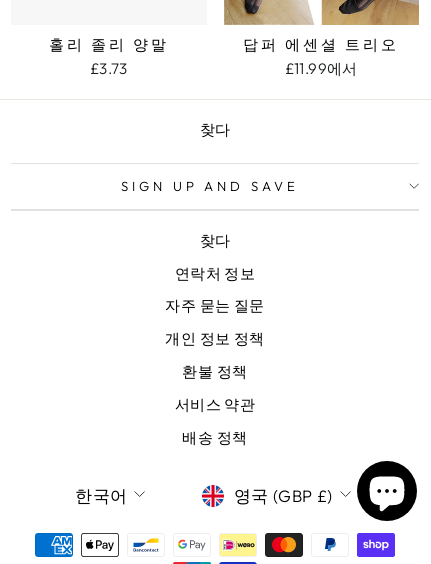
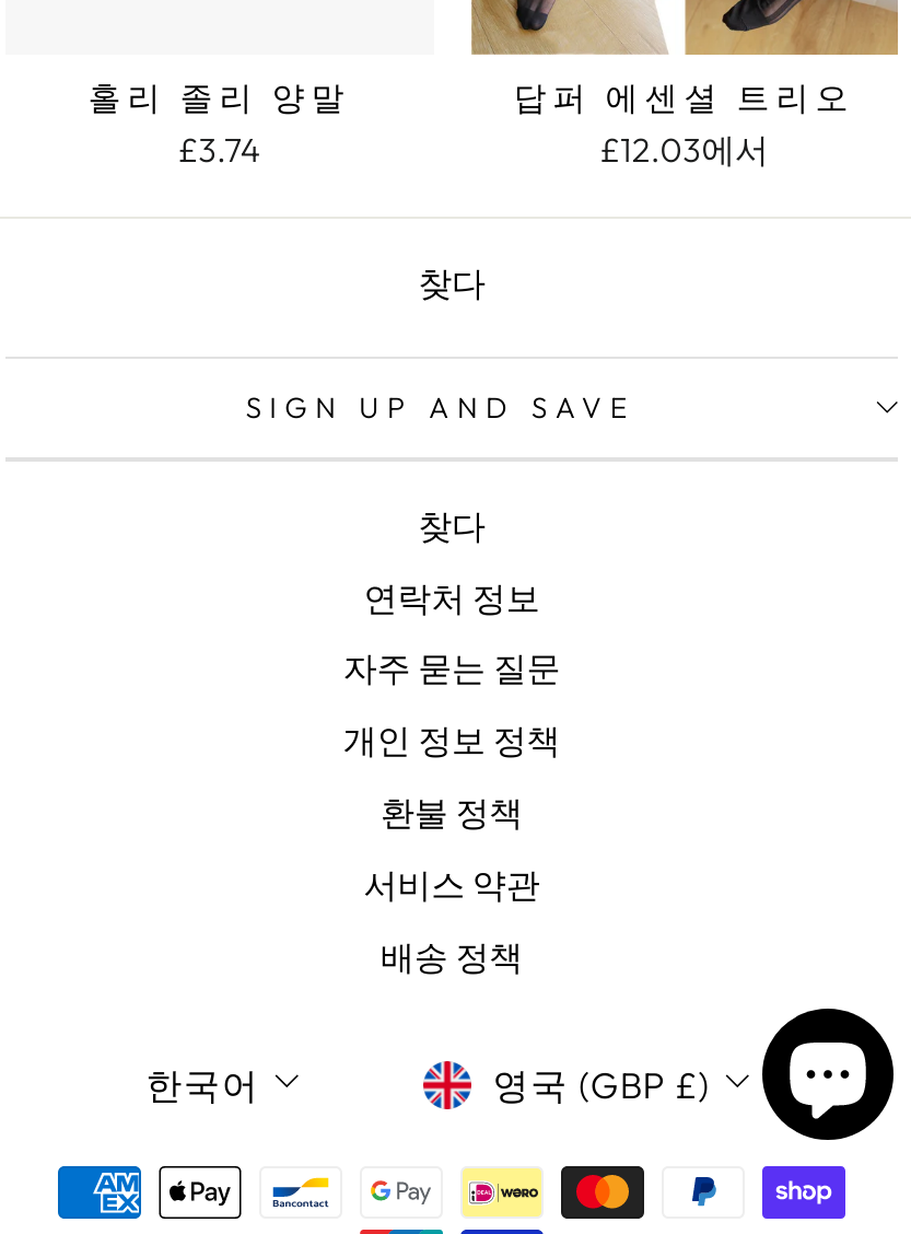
- £3.73
+ £3.74

- £11.99에서
+ £12.03에서
